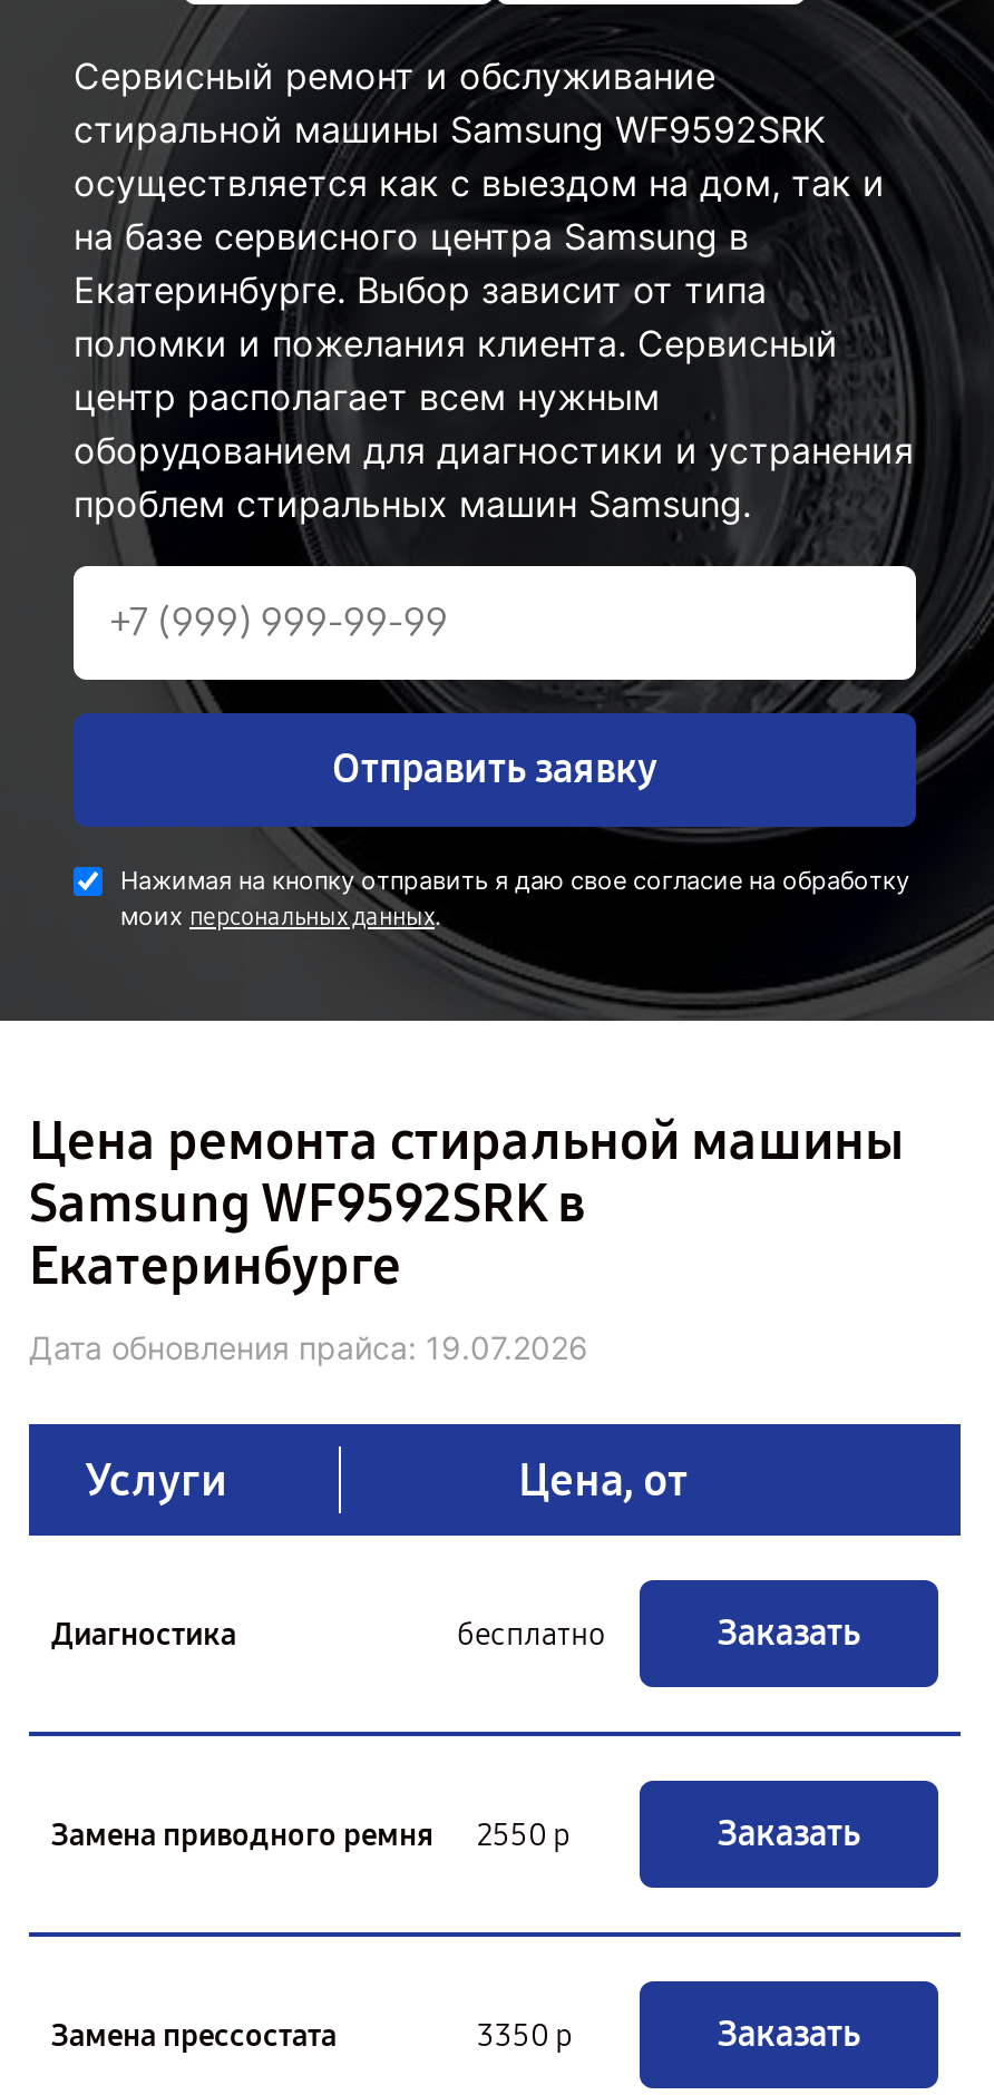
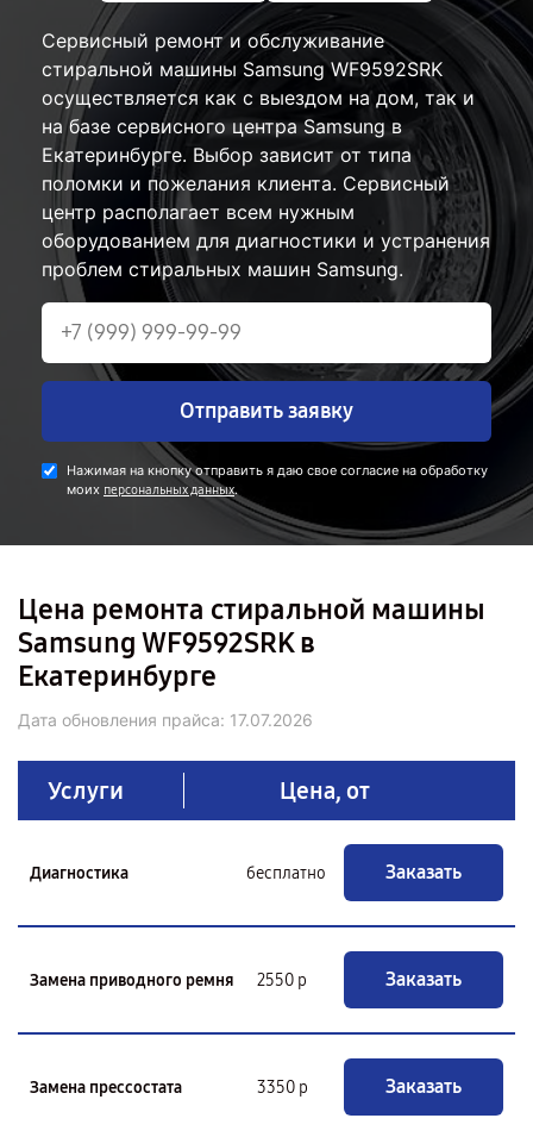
- Дата обновления прайса: 19.07.2026
+ Дата обновления прайса: 17.07.2026
